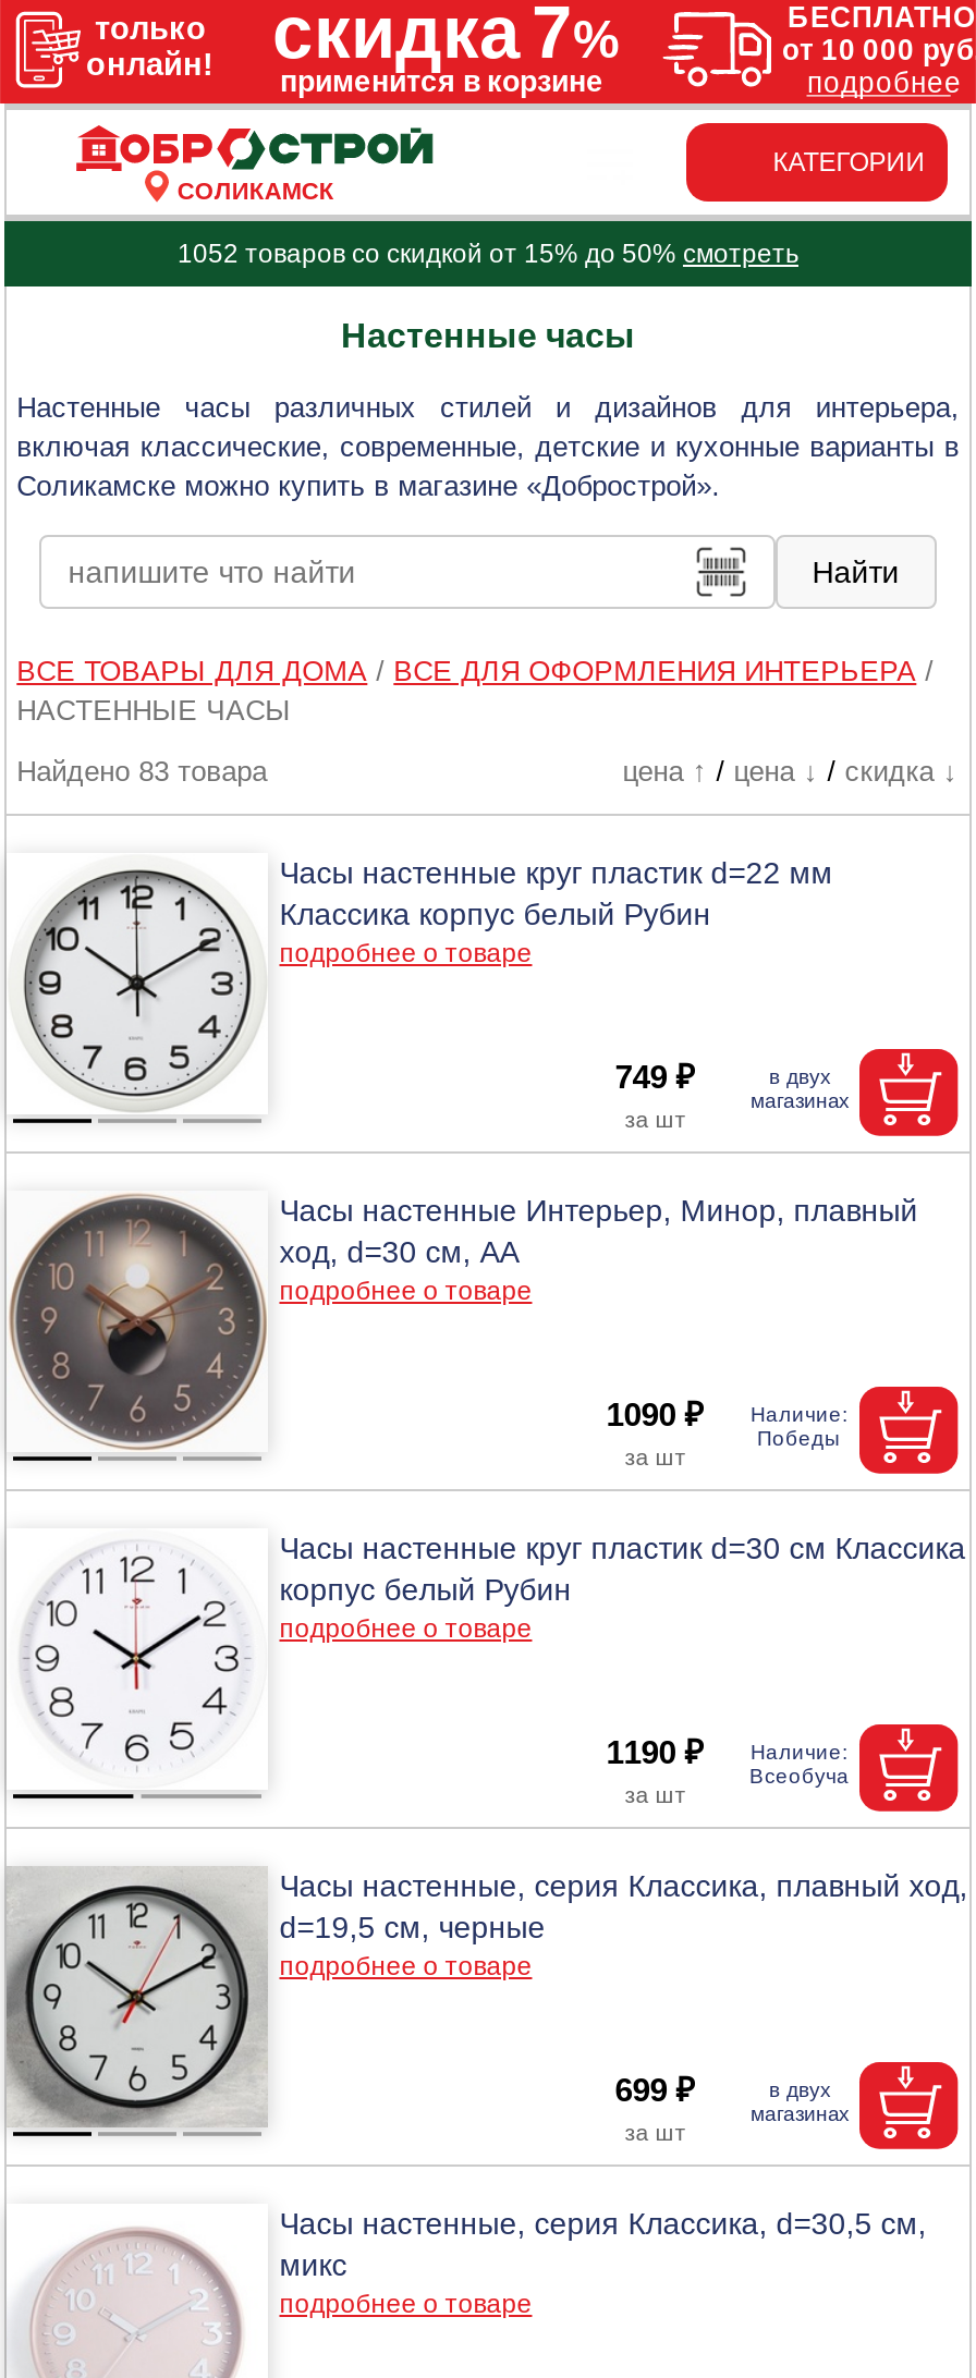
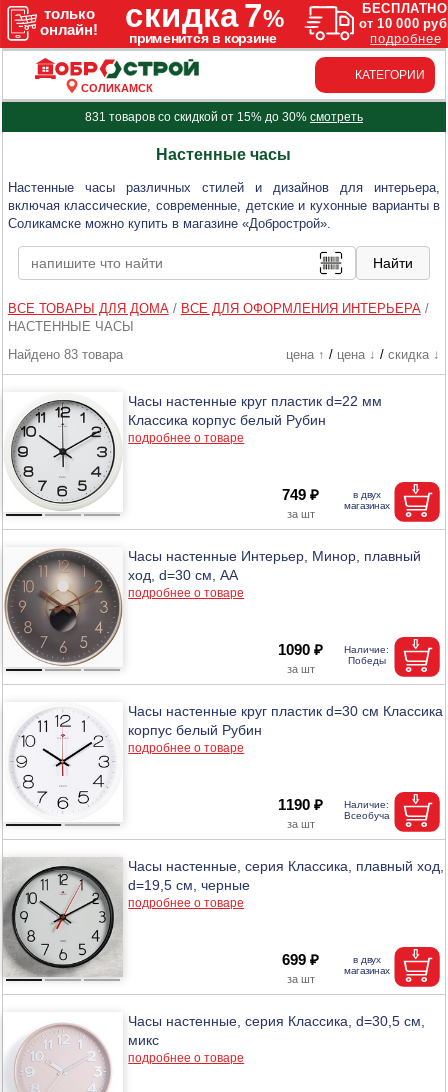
- 1052 товаров со скидкой от 15% до 50% смотреть
+ 831 товаров со скидкой от 15% до 30% смотреть
